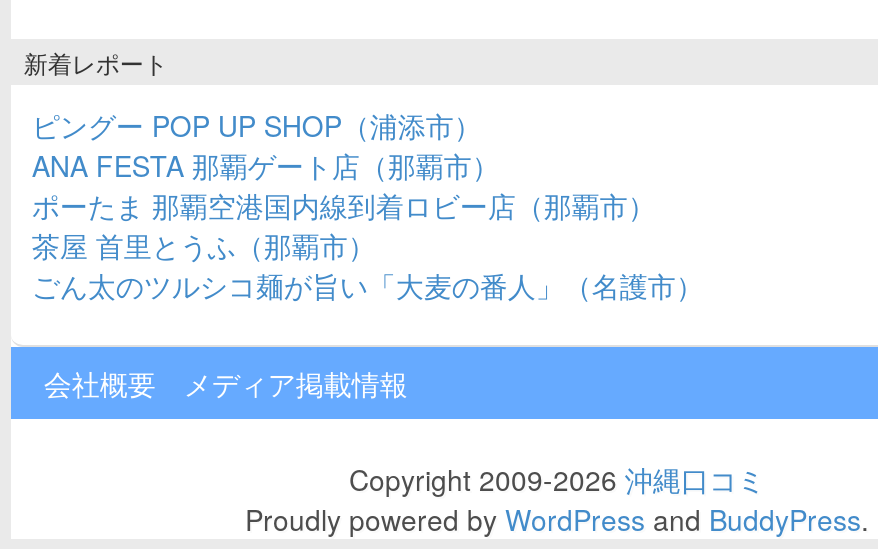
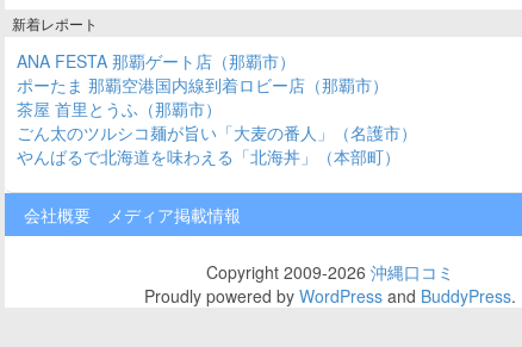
- ピングー POP UP SHOP（浦添市）

moved up: ANA FESTA 那覇ゲート店（那覇市） | ポーたま 那覇空港国内線到着ロビー店（那覇市） | 茶屋 首里とうふ（那覇市） | ごん太のツルシコ麺が旨い「大麦の番人」（名護市）

+ やんばるで北海道を味わえる「北海丼」（本部町）
